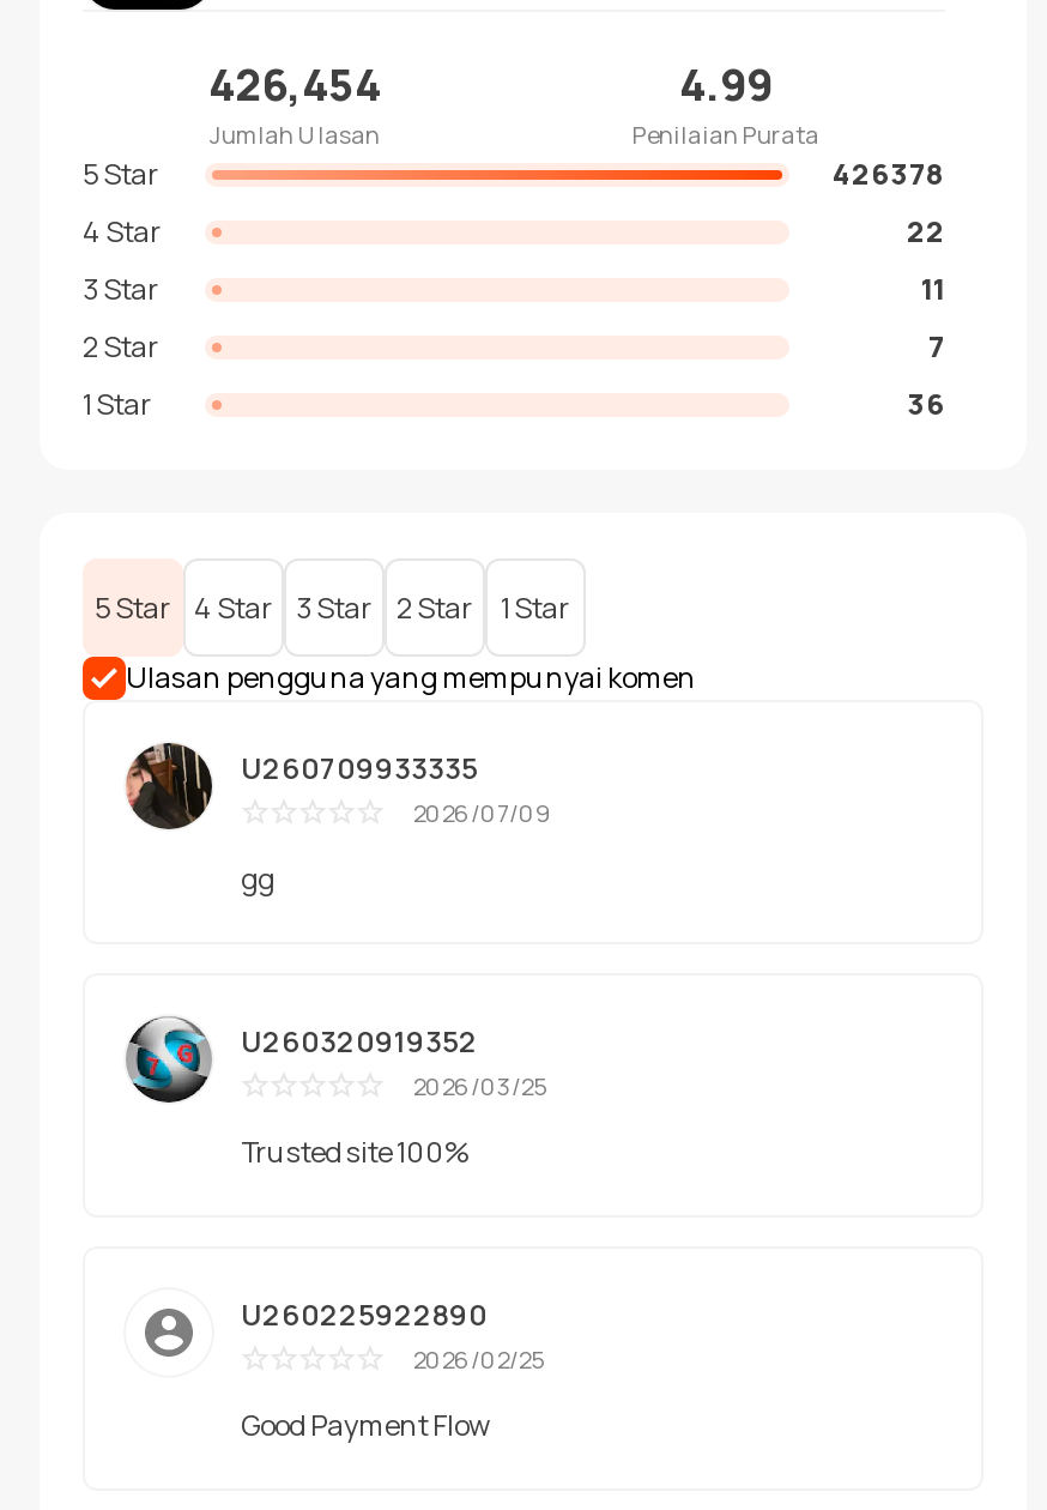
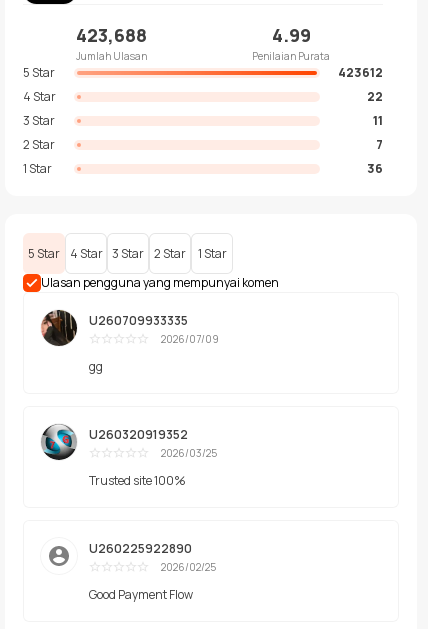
- 426,454
+ 423,688

- 426378
+ 423612
